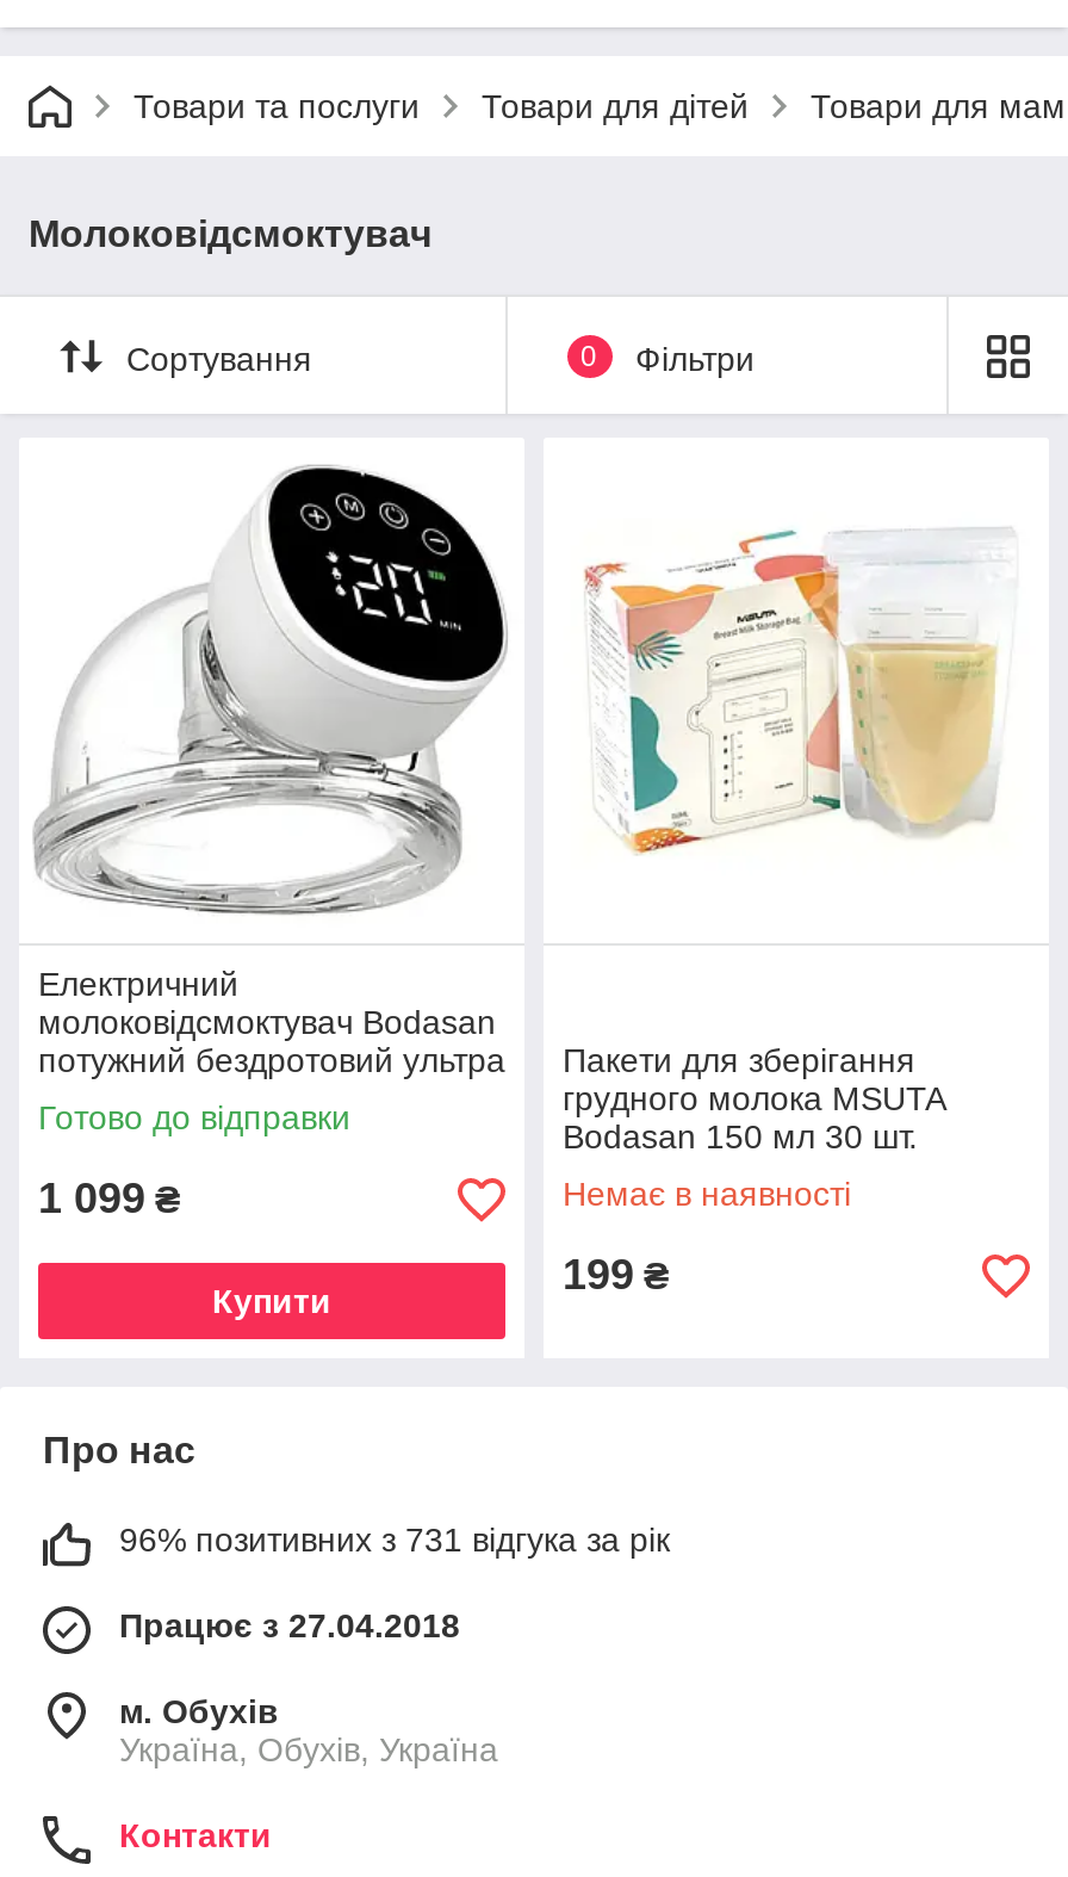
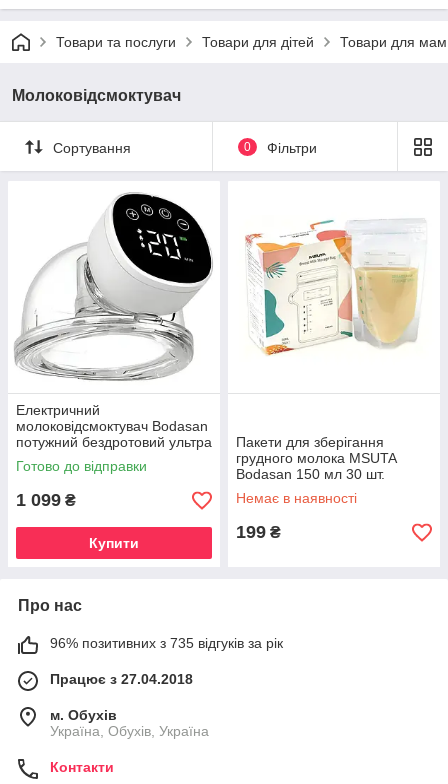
- 96% позитивних з 731 відгука за рік
+ 96% позитивних з 735 відгуків за рік
